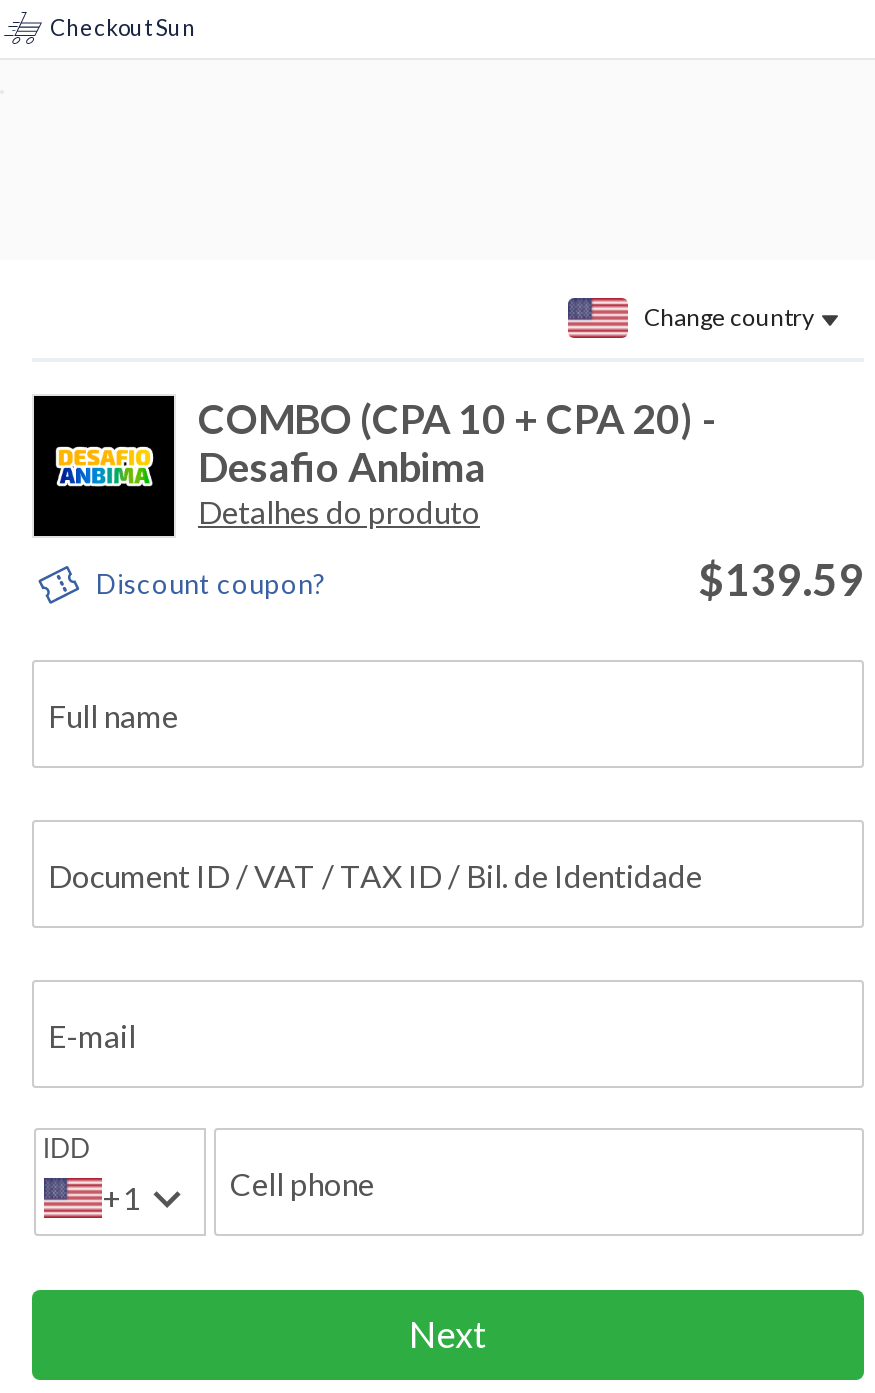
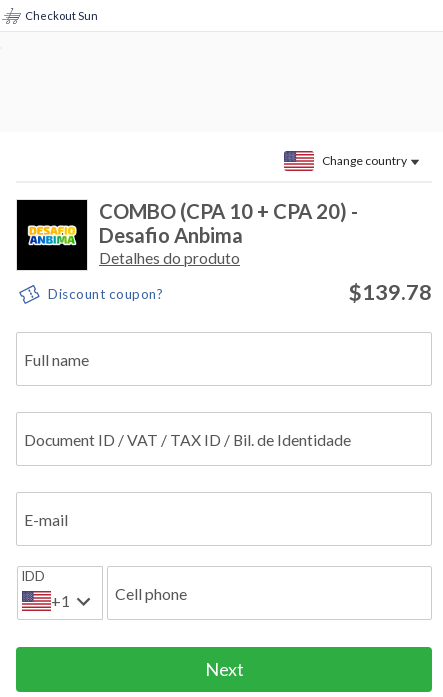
- $139.59
+ $139.78
